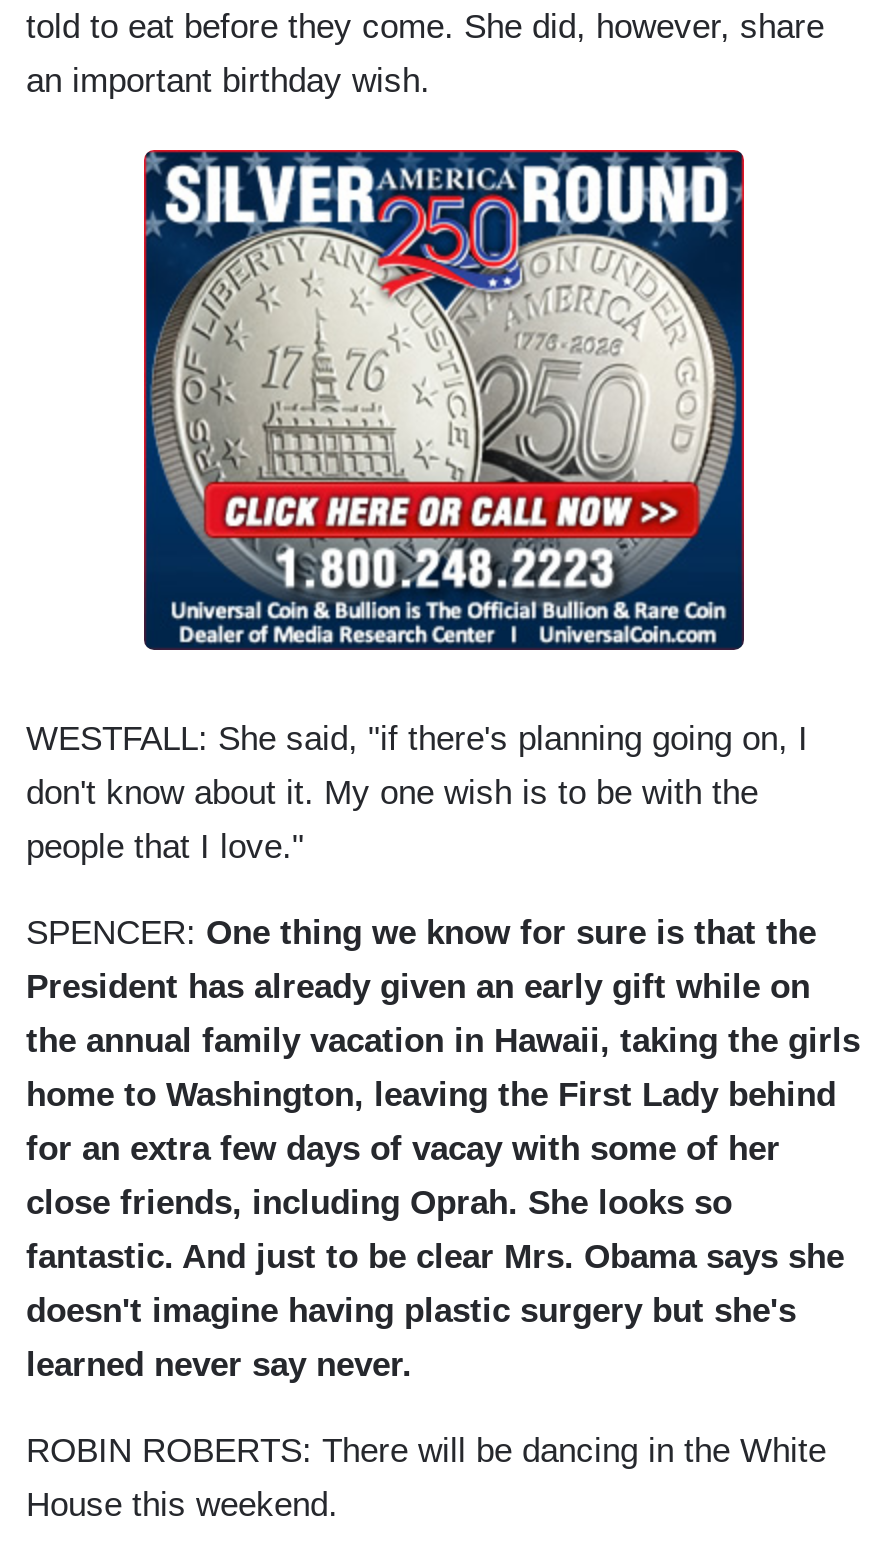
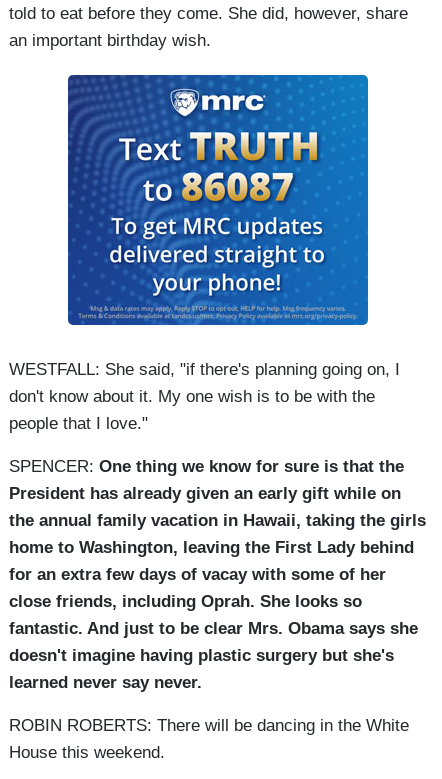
- [image]
+ [image]
